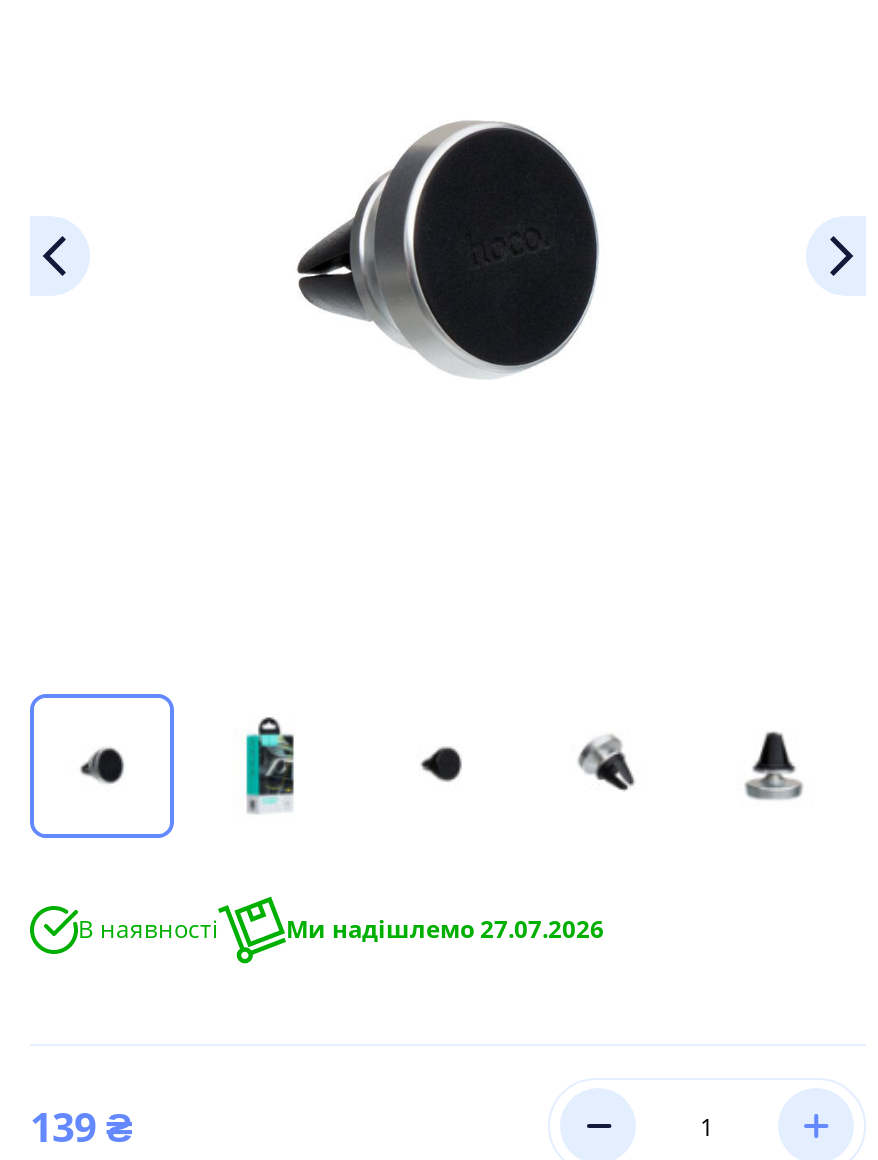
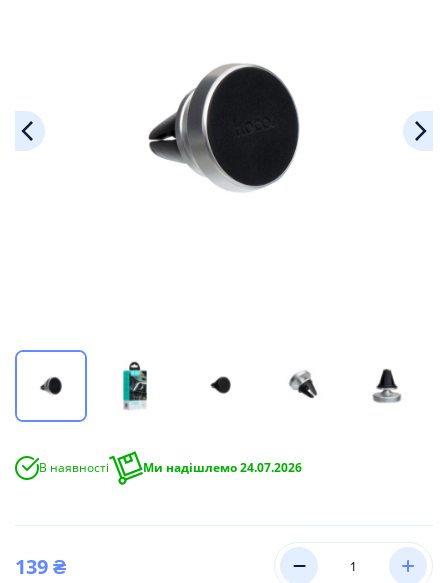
- В наявності Ми надішлемо 27.07.2026
+ В наявності Ми надішлемо 24.07.2026
